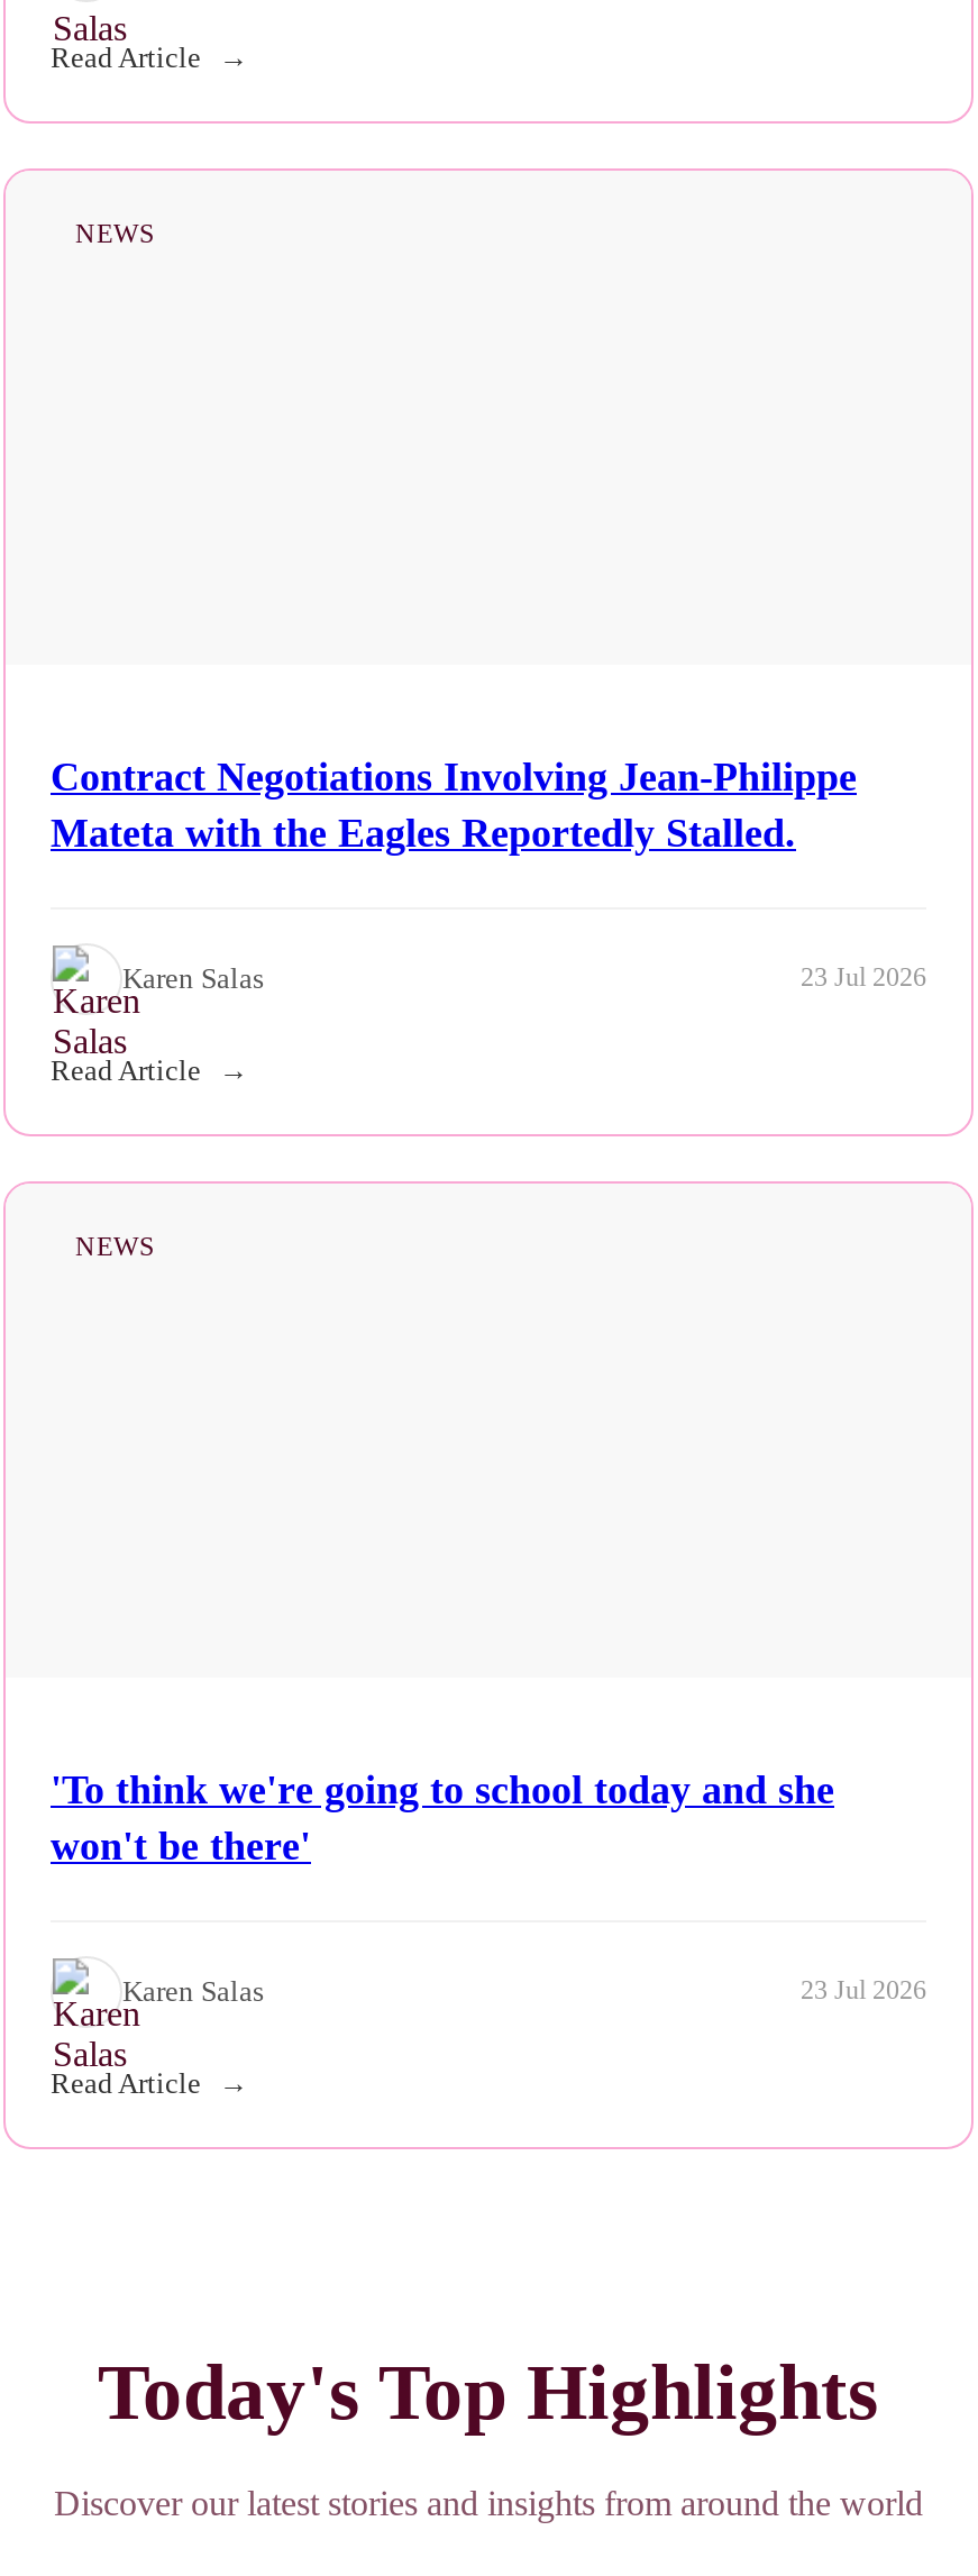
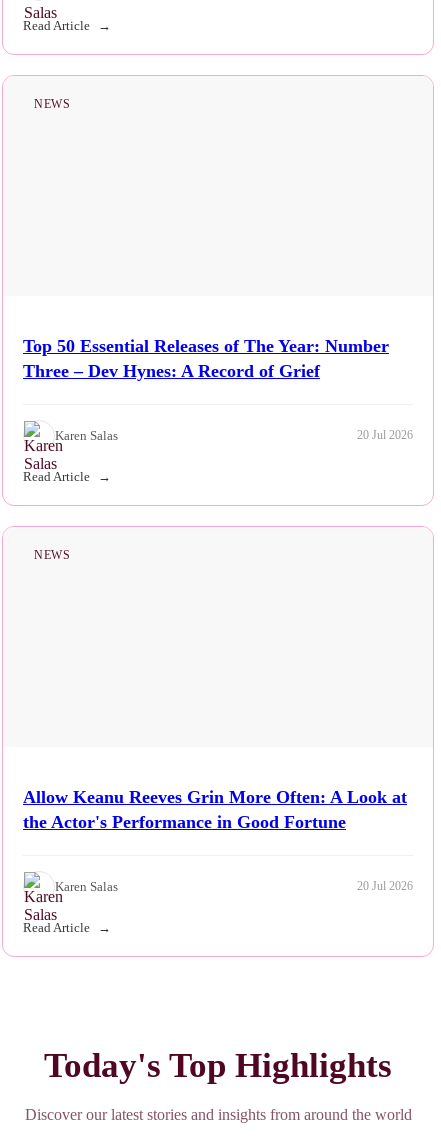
- Contract Negotiations Involving Jean-Philippe
- Mateta with the Eagles Reportedly Stalled.
+ Top 50 Essential Releases of The Year: Number
+ Three – Dev Hynes: A Record of Grief

- 23 Jul 2026
+ 20 Jul 2026

- 'To think we're going to school today and she
- won't be there'
+ Allow Keanu Reeves Grin More Often: A Look at
+ the Actor's Performance in Good Fortune

- 23 Jul 2026
+ 20 Jul 2026
